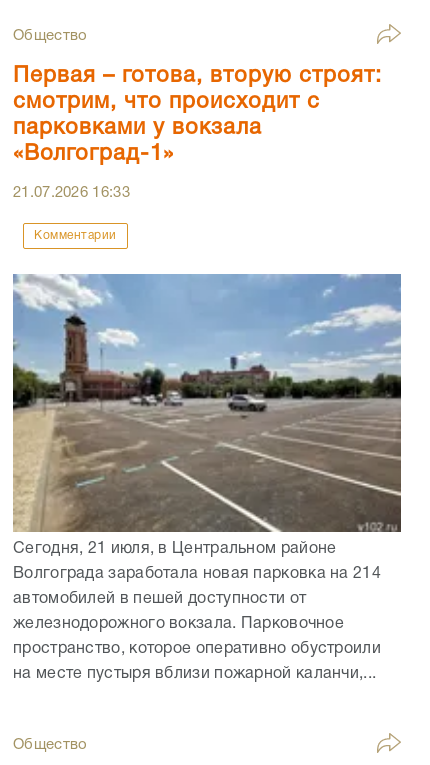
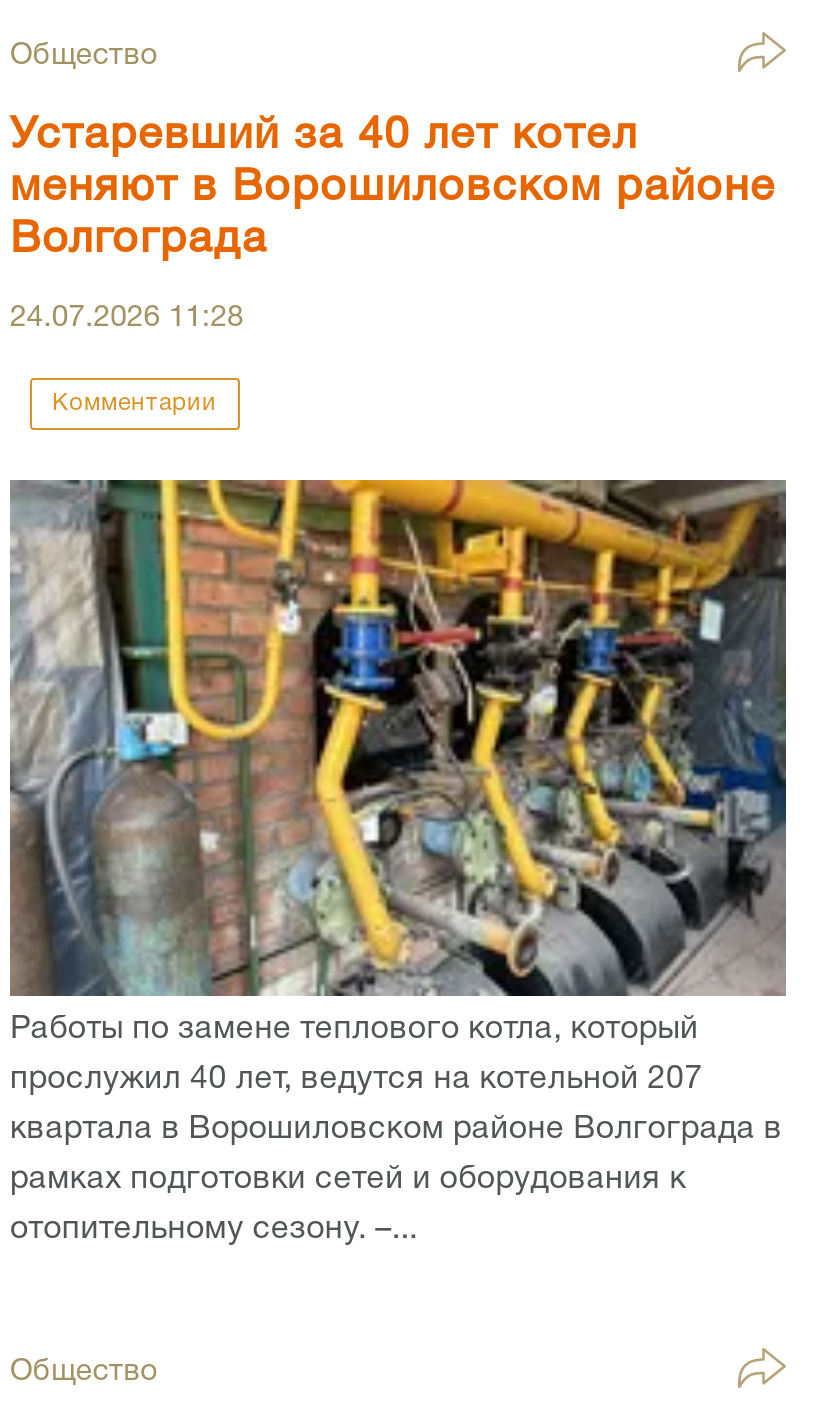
- Первая – готова, вторую строят:
- смотрим, что происходит с
- парковками у вокзала
- «Волгоград-1»
+ Устаревший за 40 лет котел
+ меняют в Ворошиловском районе
+ Волгограда

- 21.07.2026 16:33
+ 24.07.2026 11:28

- [image]
- Сегодня, 21 июля, в Центральном районе
- Волгограда заработала новая парковка на 214
- автомобилей в пешей доступности от
- железнодорожного вокзала. Парковочное
- пространство, которое оперативно обустроили
- на месте пустыря вблизи пожарной каланчи,...
+ [image]
+ Работы по замене теплового котла, который
+ прослужил 40 лет, ведутся на котельной 207
+ квартала в Ворошиловском районе Волгограда в
+ рамках подготовки сетей и оборудования к
+ отопительному сезону. –...
